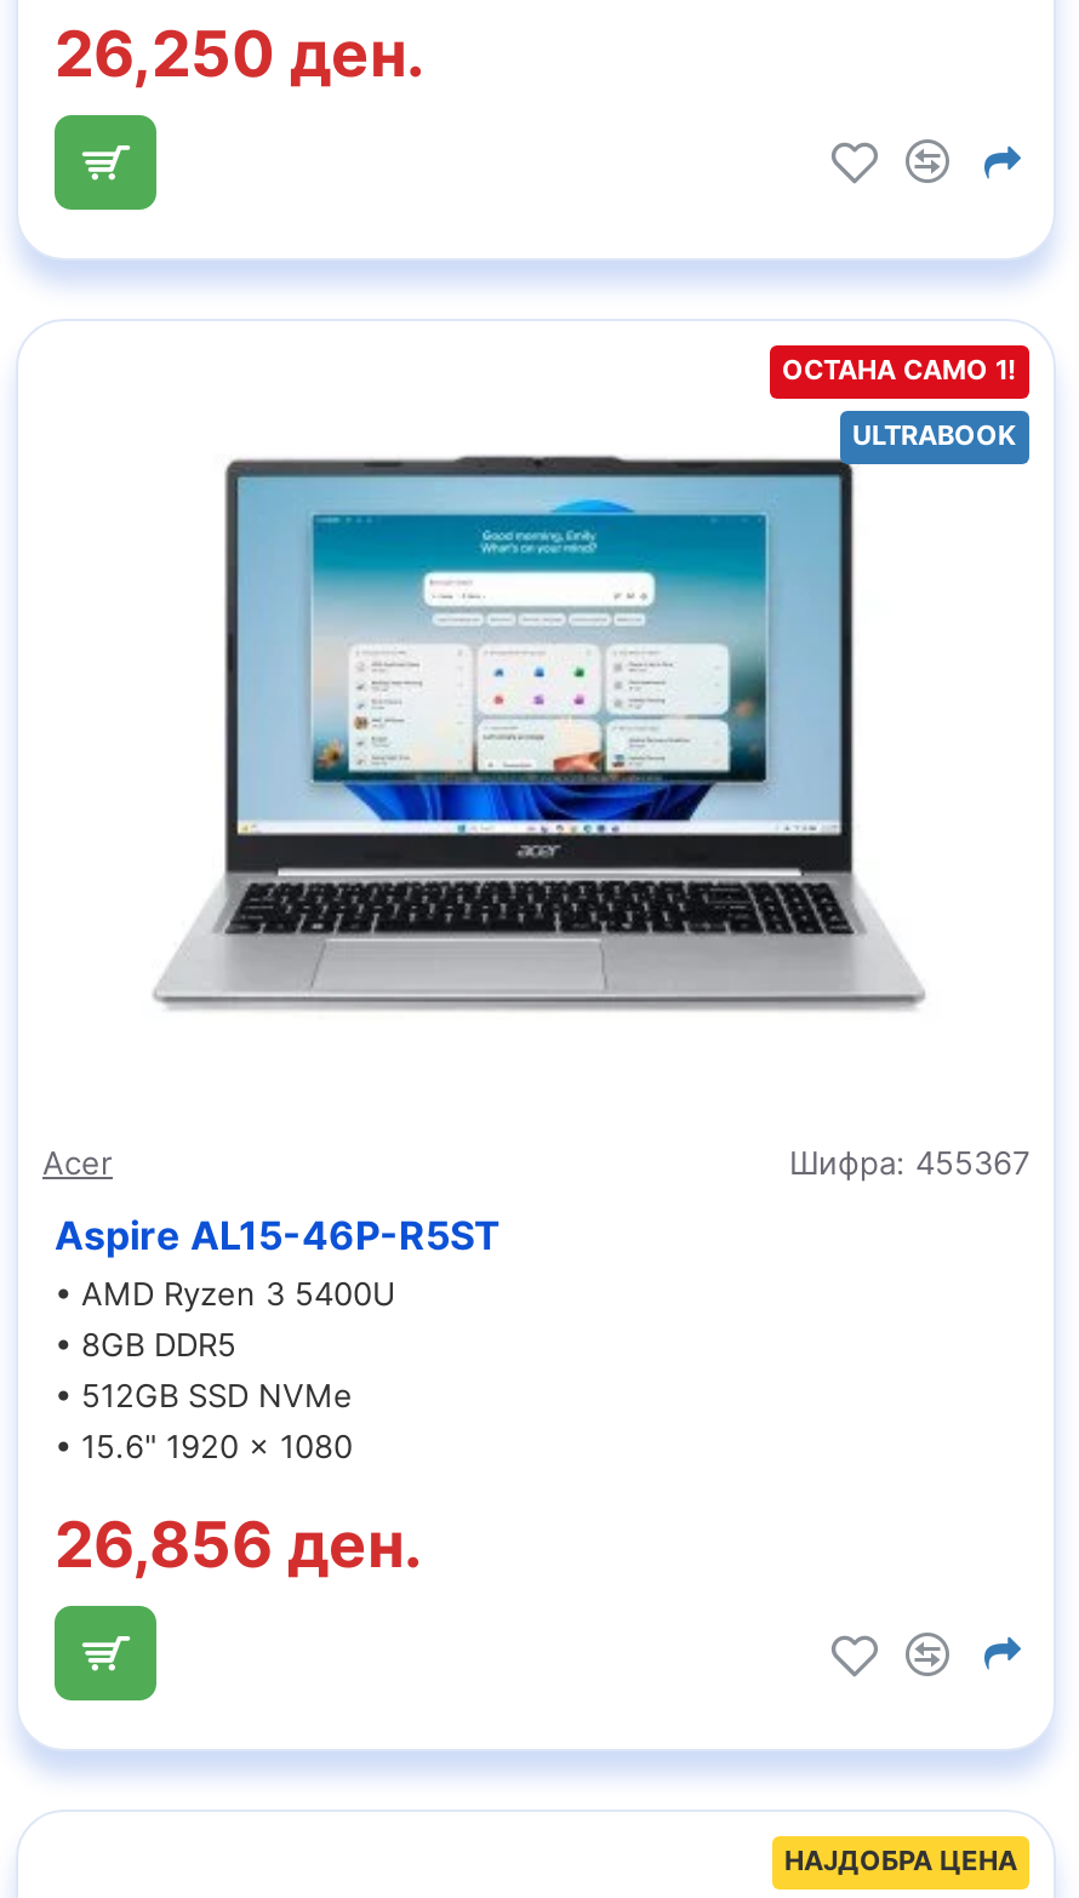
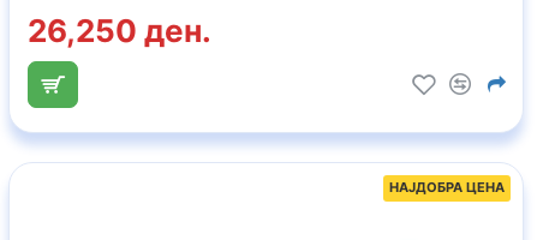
- ОСТАНА САМО 1!
- ULTRABOOK

- [image]

- Acer
- Шифра: 455367
- Aspire AL15-46P-R5ST
- • AMD Ryzen 3 5400U
- • 8GB DDR5
- • 512GB SSD NVMe
- • 15.6" 1920 x 1080
- 26,856 ден.
